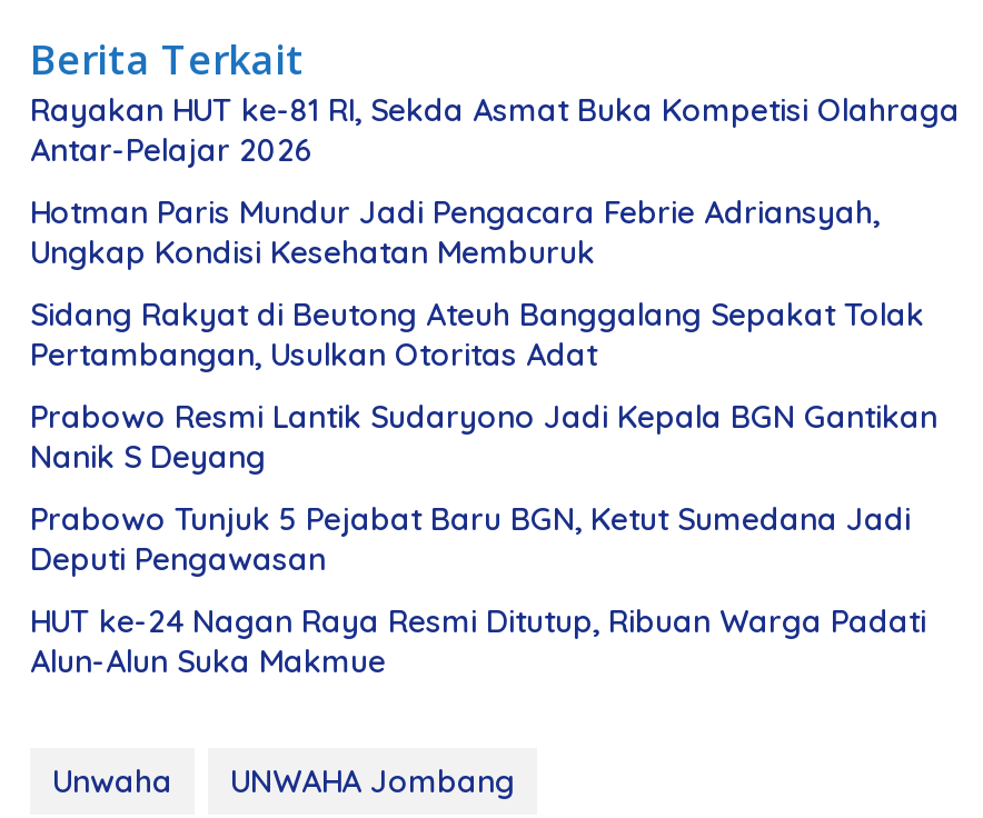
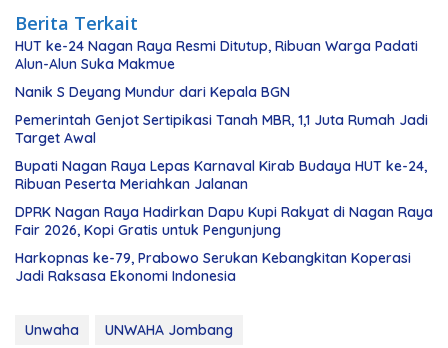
- Rayakan HUT ke-81 RI, Sekda Asmat Buka Kompetisi Olahraga
- Antar-Pelajar 2026
- Hotman Paris Mundur Jadi Pengacara Febrie Adriansyah,
- Ungkap Kondisi Kesehatan Memburuk
- Sidang Rakyat di Beutong Ateuh Banggalang Sepakat Tolak
- Pertambangan, Usulkan Otoritas Adat
- Prabowo Resmi Lantik Sudaryono Jadi Kepala BGN Gantikan
- Nanik S Deyang
- Prabowo Tunjuk 5 Pejabat Baru BGN, Ketut Sumedana Jadi
- Deputi Pengawasan

moved up: HUT ke-24 Nagan Raya Resmi Ditutup, Ribuan Warga Padati | Alun-Alun Suka Makmue

+ Nanik S Deyang Mundur dari Kepala BGN
+ Pemerintah Genjot Sertipikasi Tanah MBR, 1,1 Juta Rumah Jadi
+ Target Awal
+ Bupati Nagan Raya Lepas Karnaval Kirab Budaya HUT ke-24,
+ Ribuan Peserta Meriahkan Jalanan
+ DPRK Nagan Raya Hadirkan Dapu Kupi Rakyat di Nagan Raya
+ Fair 2026, Kopi Gratis untuk Pengunjung
+ Harkopnas ke-79, Prabowo Serukan Kebangkitan Koperasi
+ Jadi Raksasa Ekonomi Indonesia
